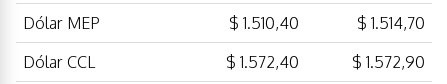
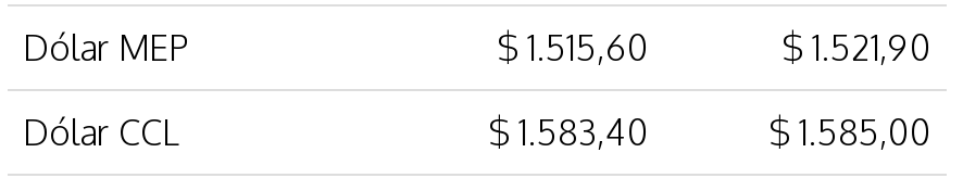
- $ 1.510,40
+ $ 1.515,60

- $ 1.514,70
+ $ 1.521,90

- $ 1.572,40
+ $ 1.583,40

- $ 1.572,90
+ $ 1.585,00
